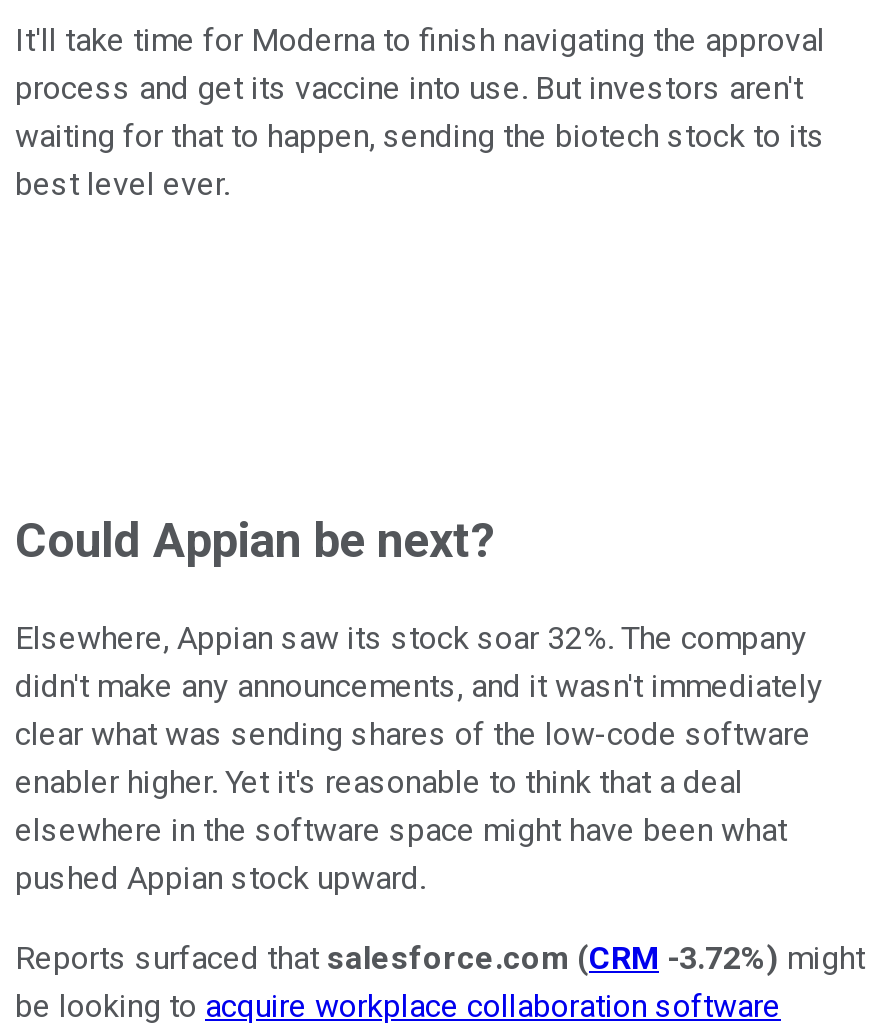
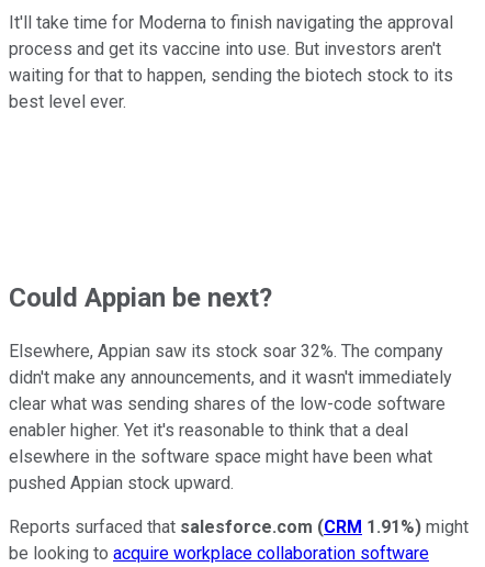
- Reports surfaced that salesforce.com (CRM -3.72%) might
+ Reports surfaced that salesforce.com (CRM 1.91%) might
